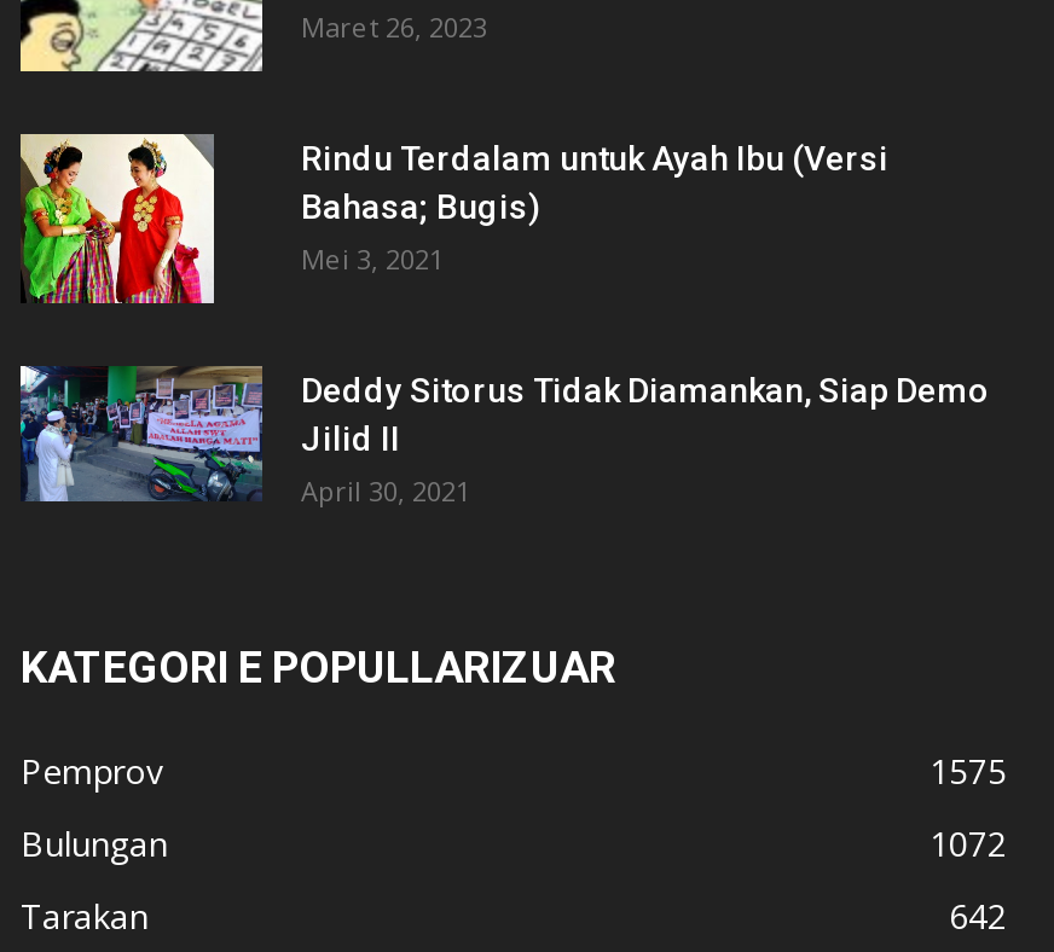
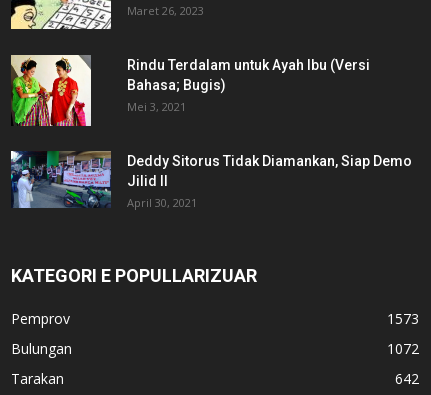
- 1575
+ 1573
